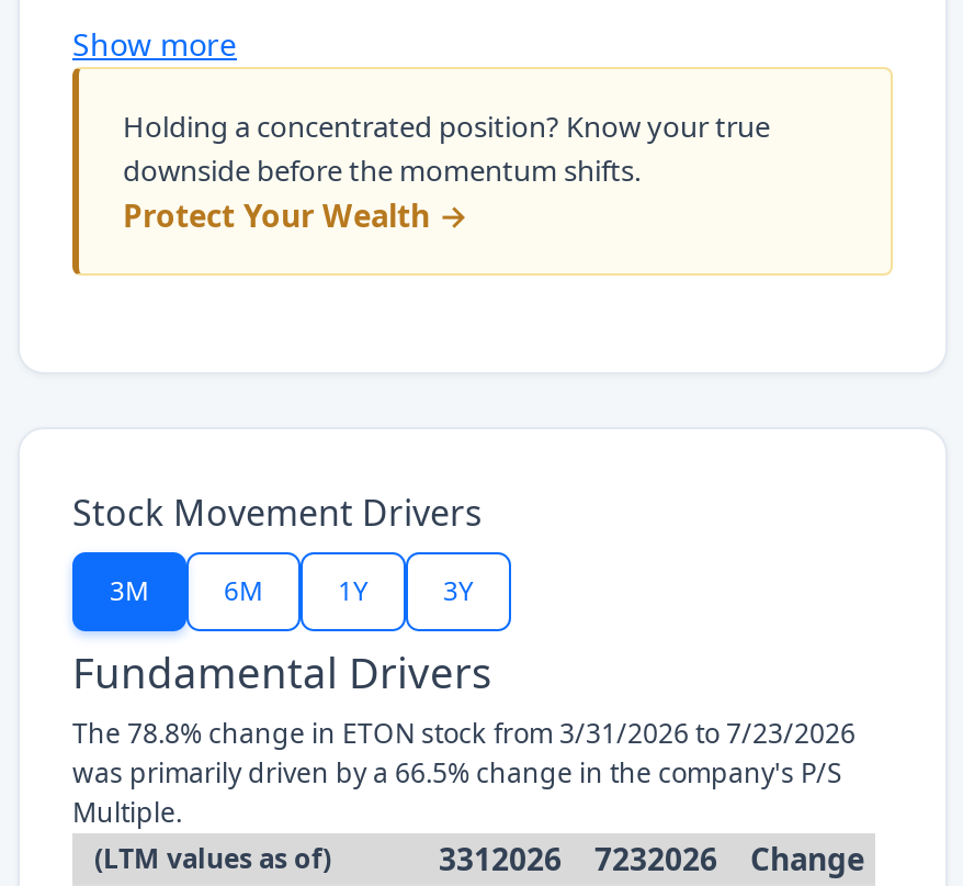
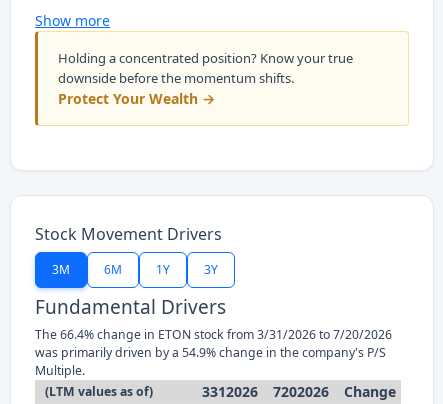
- The 78.8% change in ETON stock from 3/31/2026 to 7/23/2026
+ The 66.4% change in ETON stock from 3/31/2026 to 7/20/2026

- was primarily driven by a 66.5% change in the company's P/S
+ was primarily driven by a 54.9% change in the company's P/S

- 3312026 7232026 Change
+ 3312026 7202026 Change
